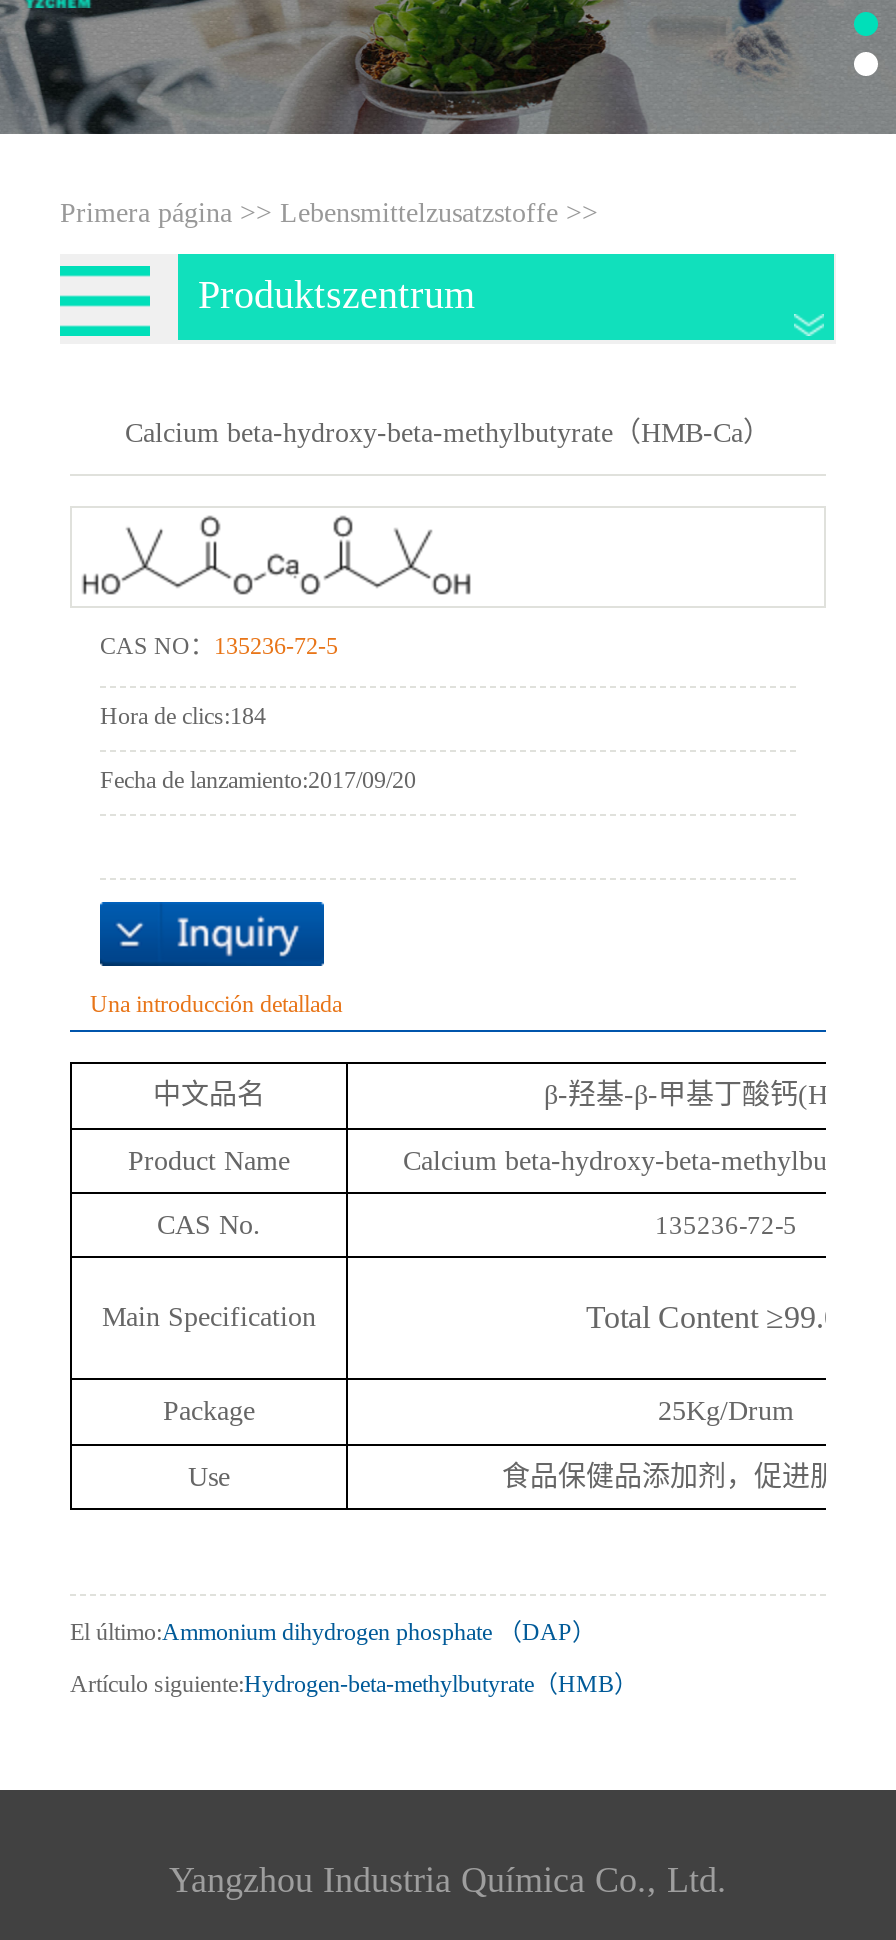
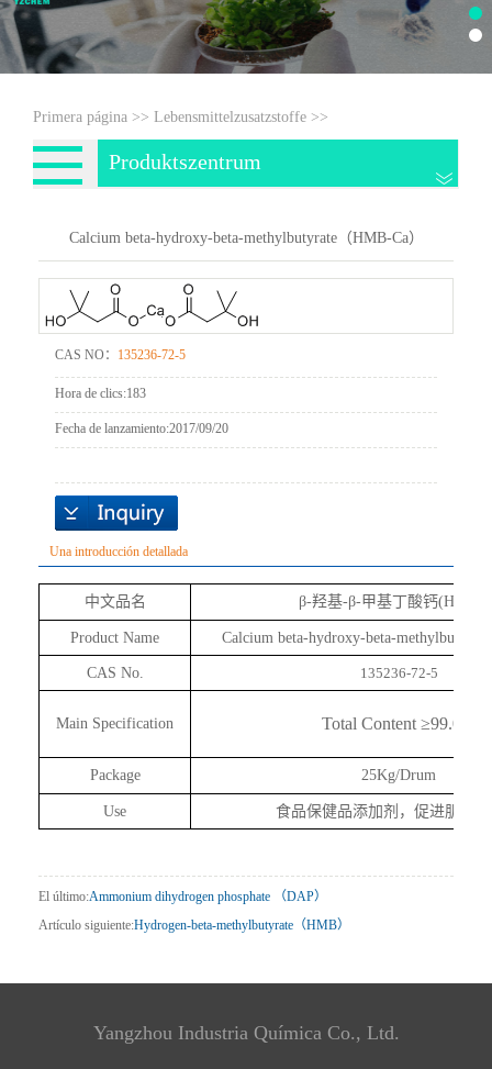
- Hora de clics:184
+ Hora de clics:183
